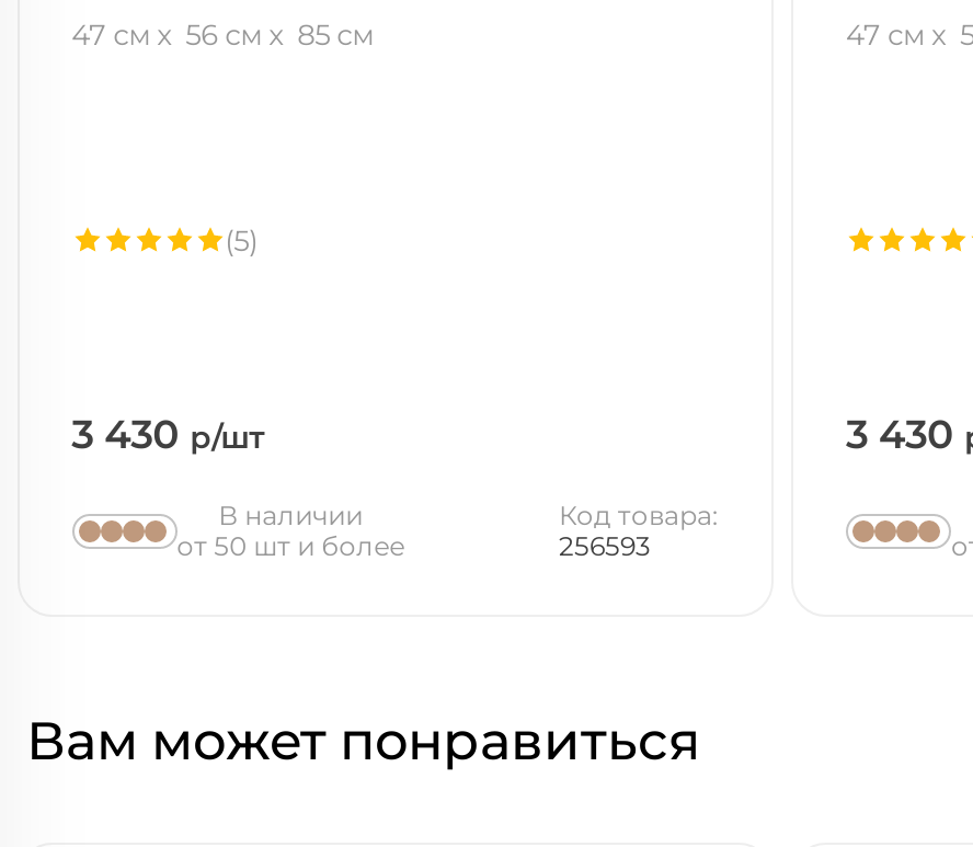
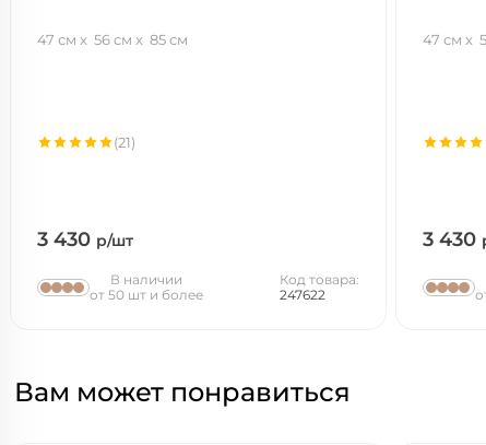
- (5)
+ (21)

- 256593
+ 247622
